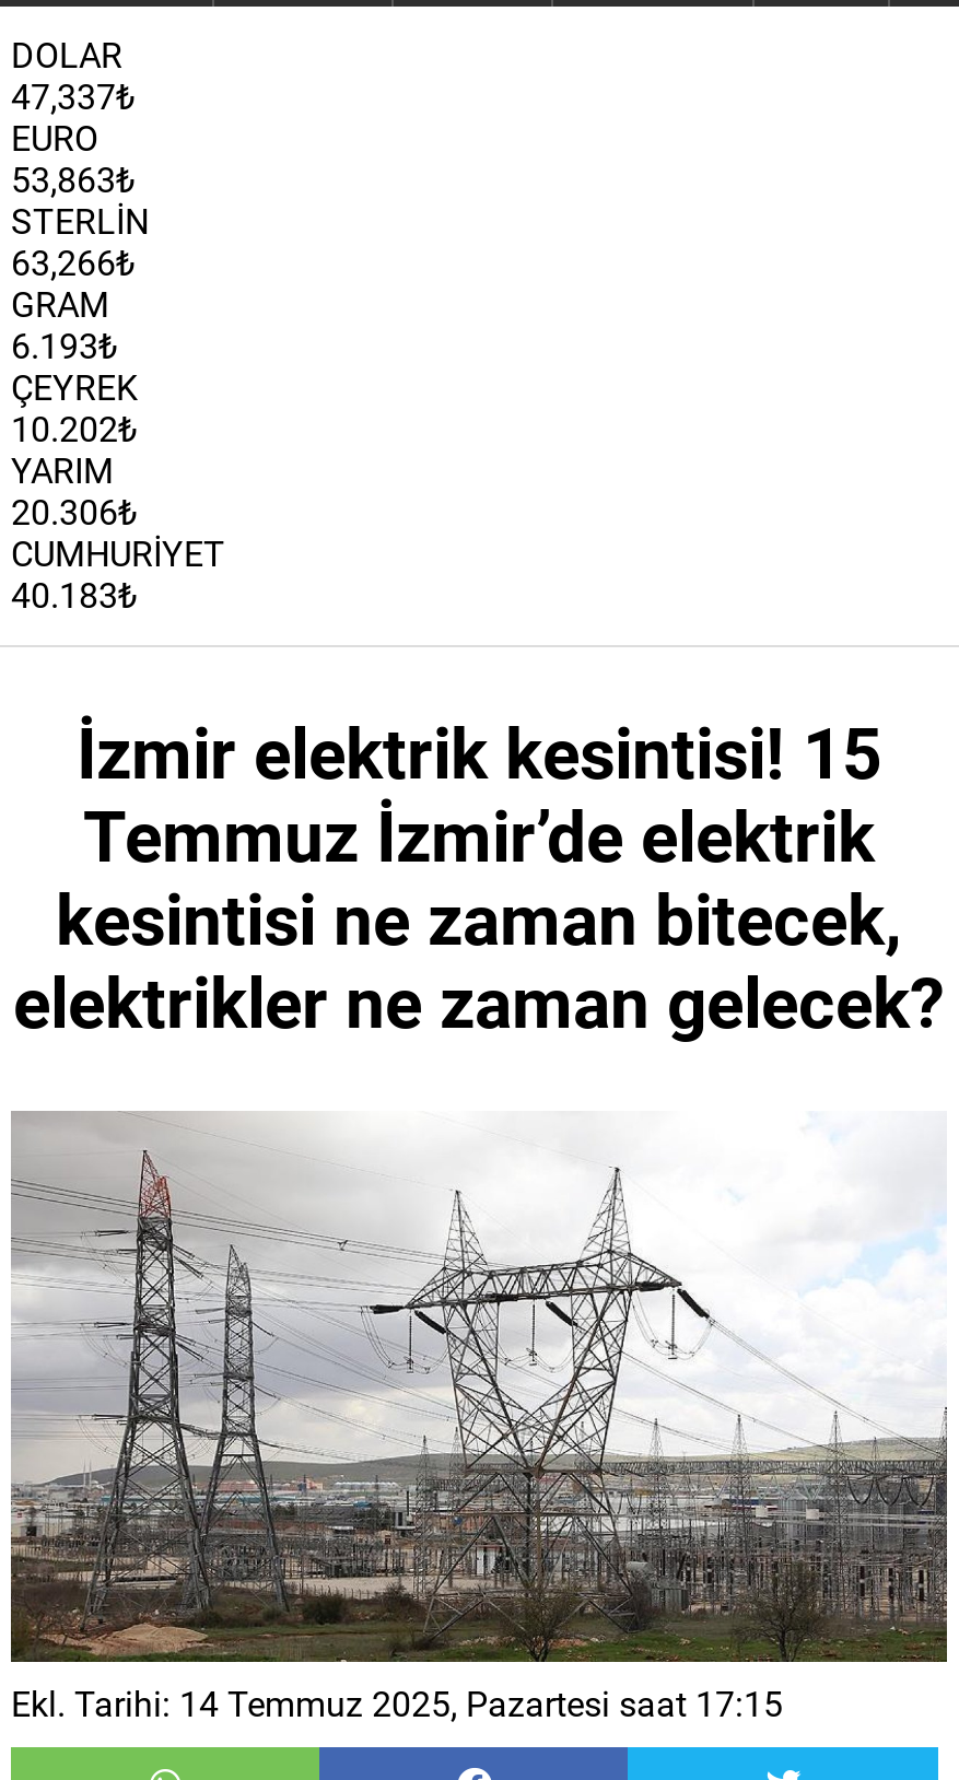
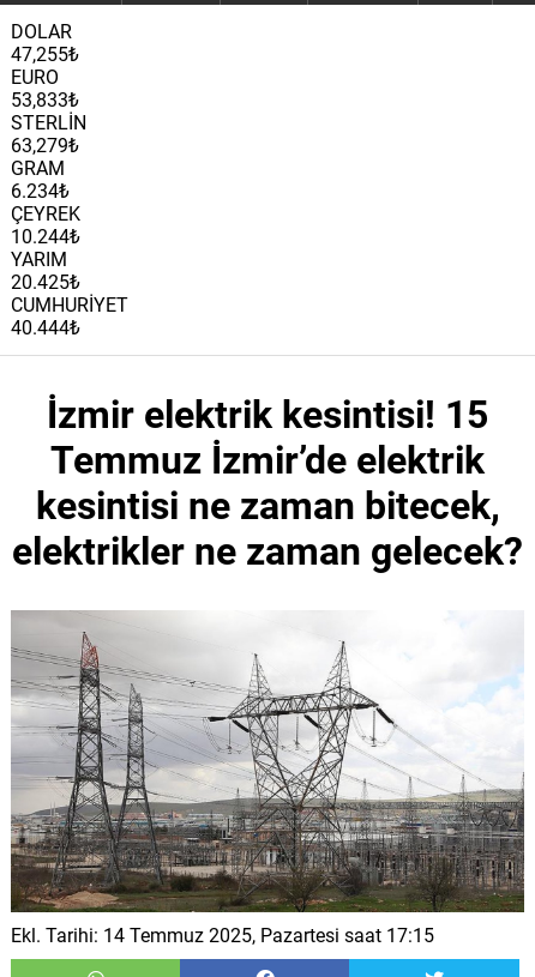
- 47,337₺
+ 47,255₺

- 53,863₺
+ 53,833₺

- 63,266₺
+ 63,279₺

- 6.193₺
+ 6.234₺

- 10.202₺
+ 10.244₺

- 20.306₺
+ 20.425₺

- 40.183₺
+ 40.444₺
